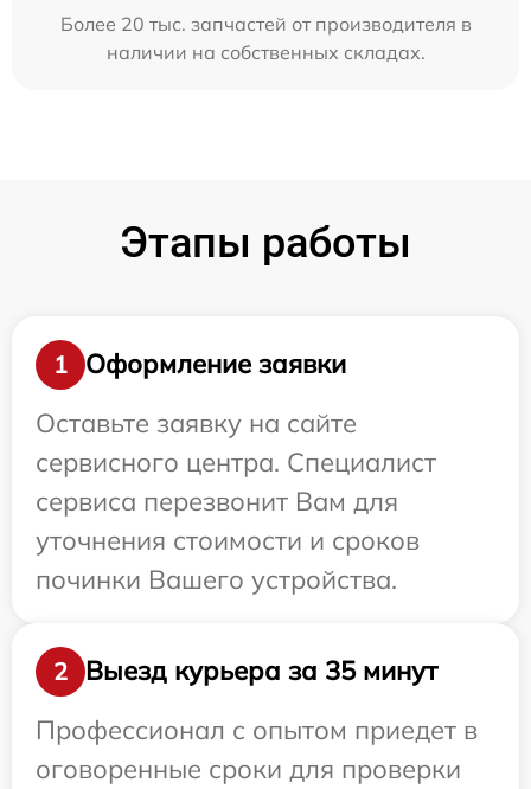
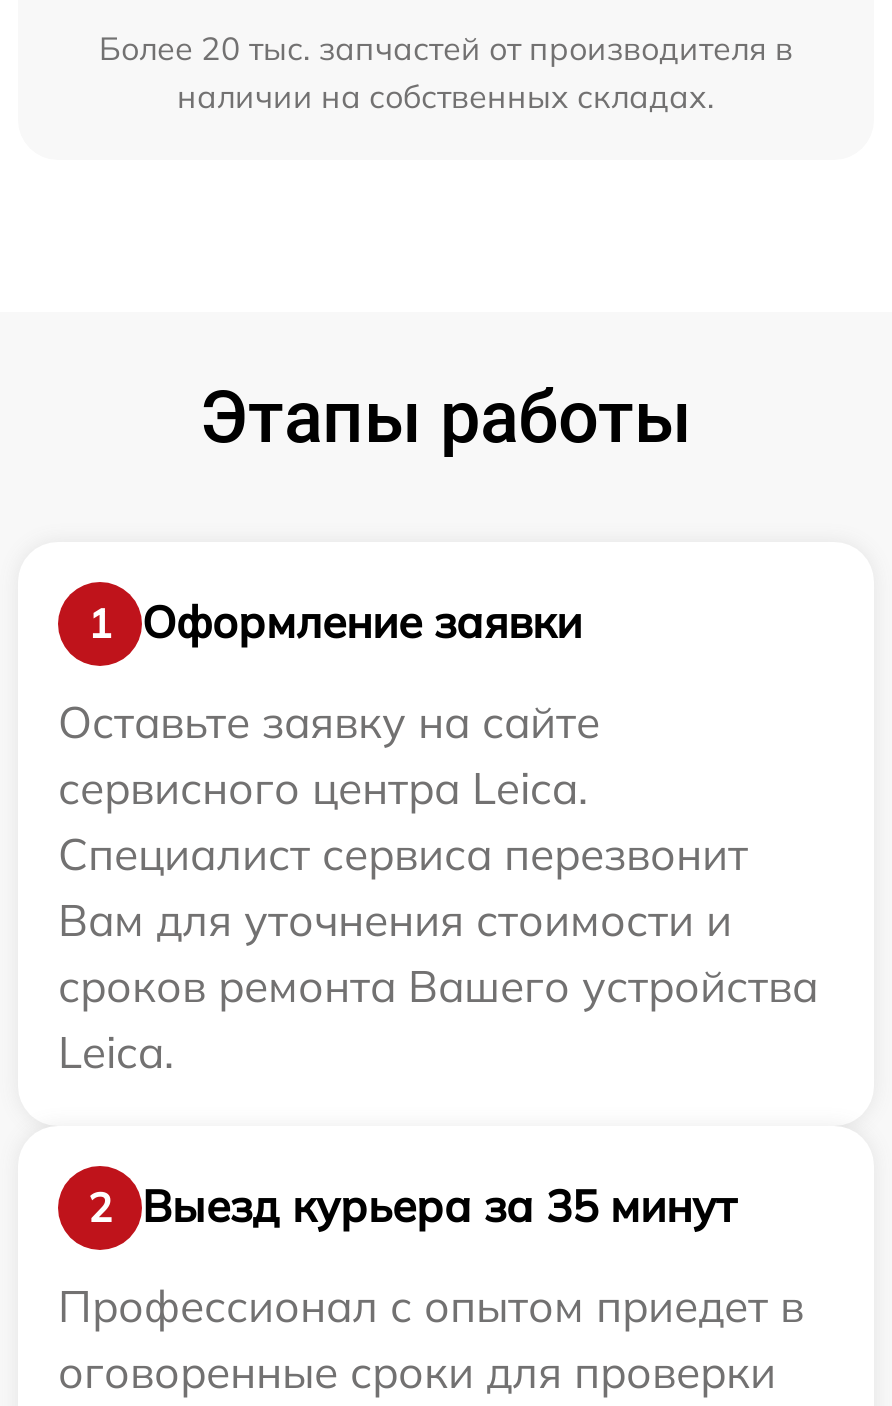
- сервисного центра. Специалист
- сервиса перезвонит Вам для
- уточнения стоимости и сроков
- починки Вашего устройства.
+ сервисного центра Leica.
+ Специалист сервиса перезвонит
+ Вам для уточнения стоимости и
+ сроков ремонта Вашего устройства
+ Leica.
